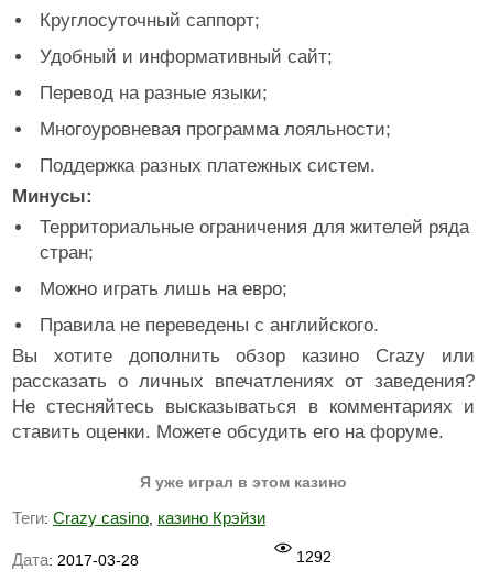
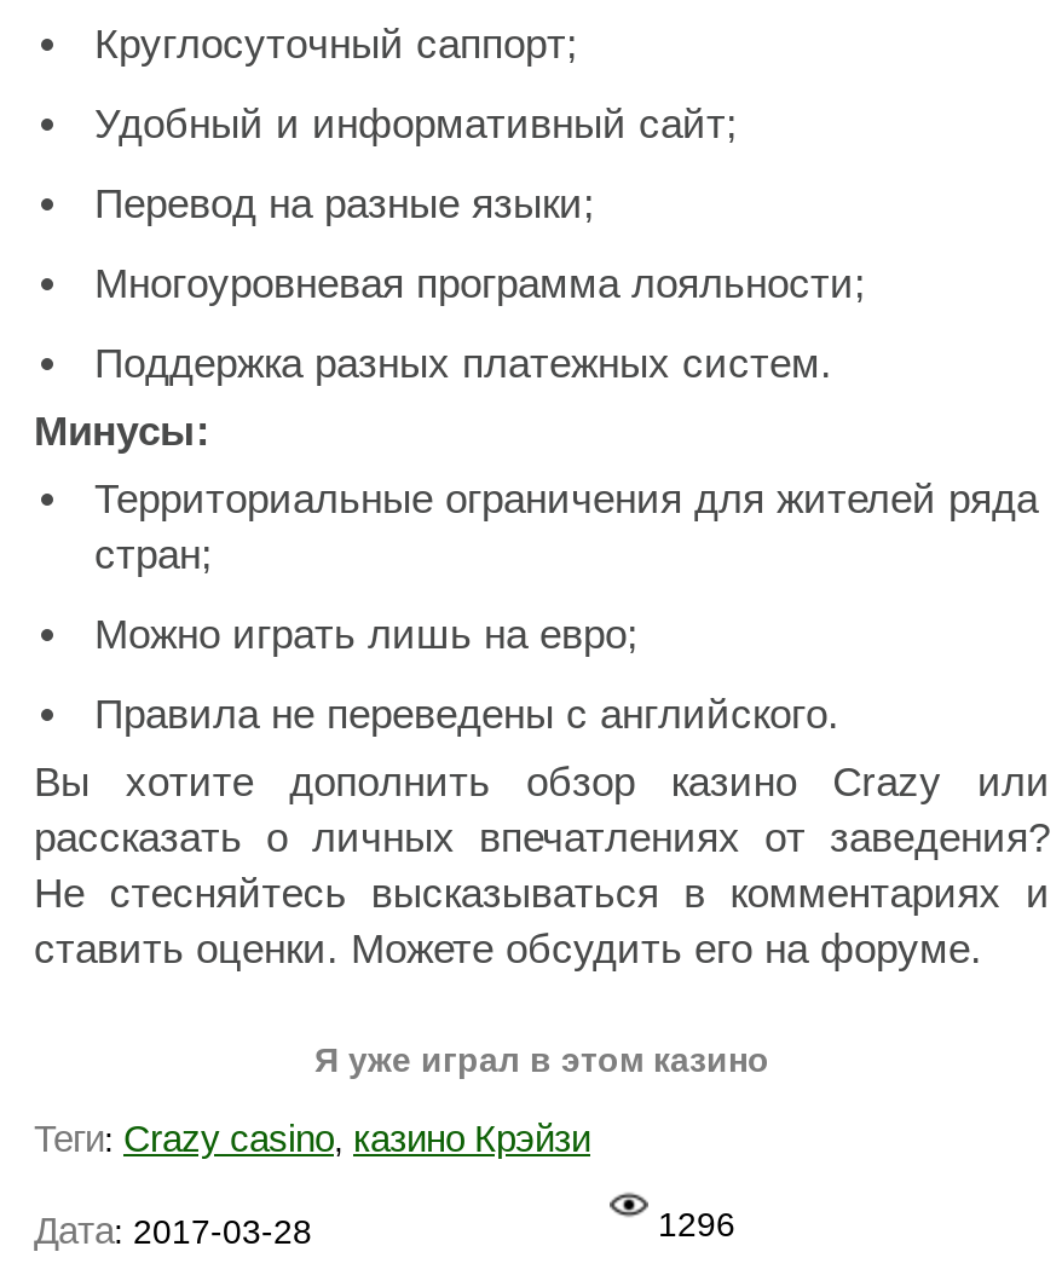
- 1292
+ 1296
